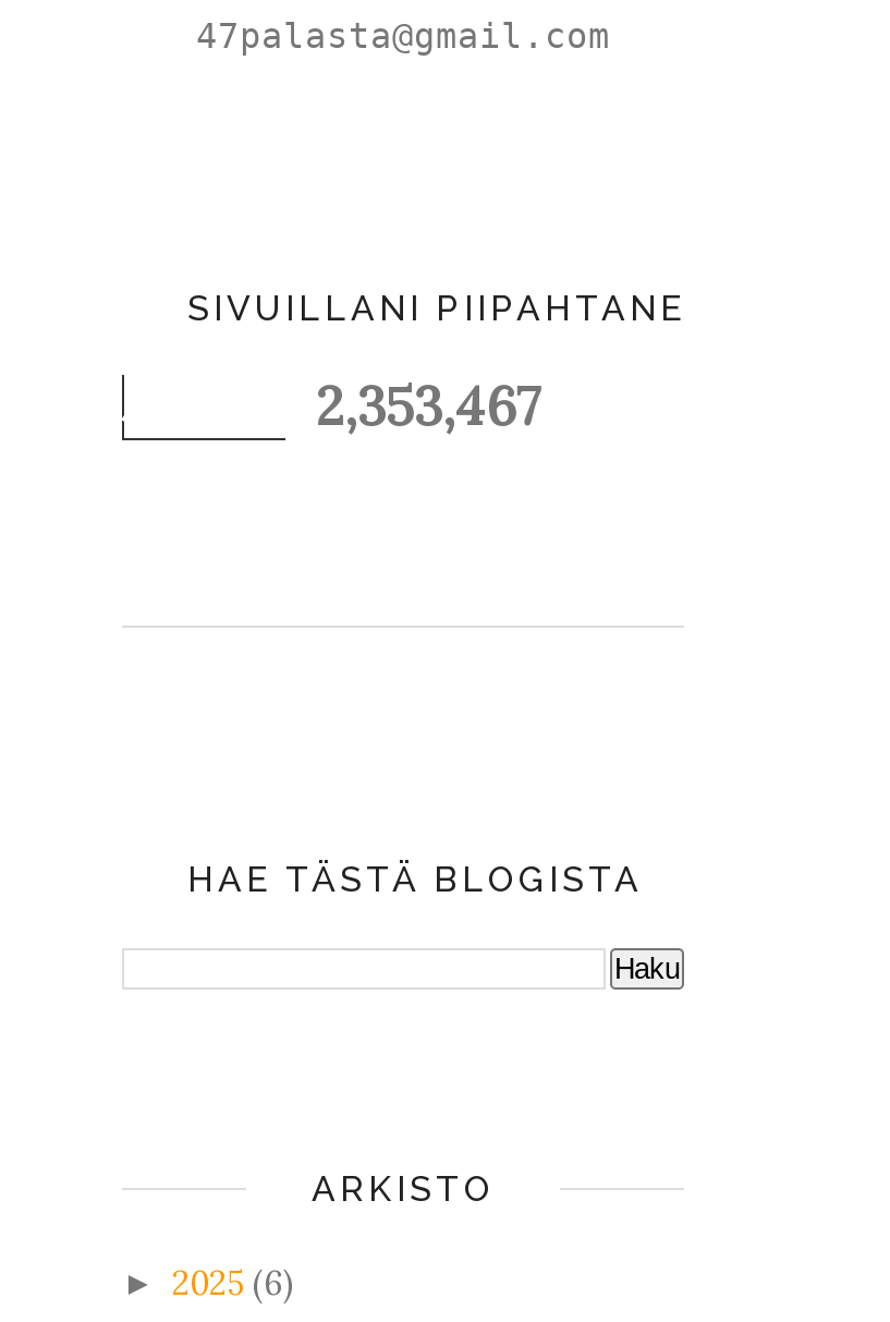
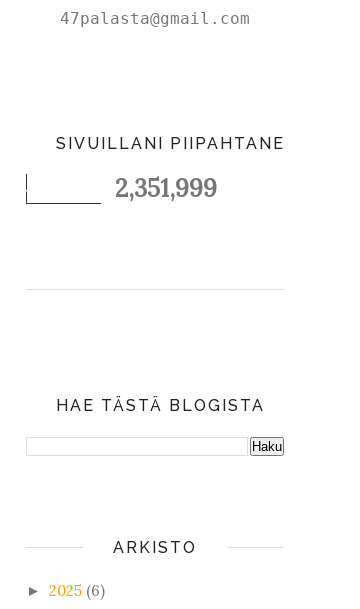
- 2,353,467
+ 2,351,999
